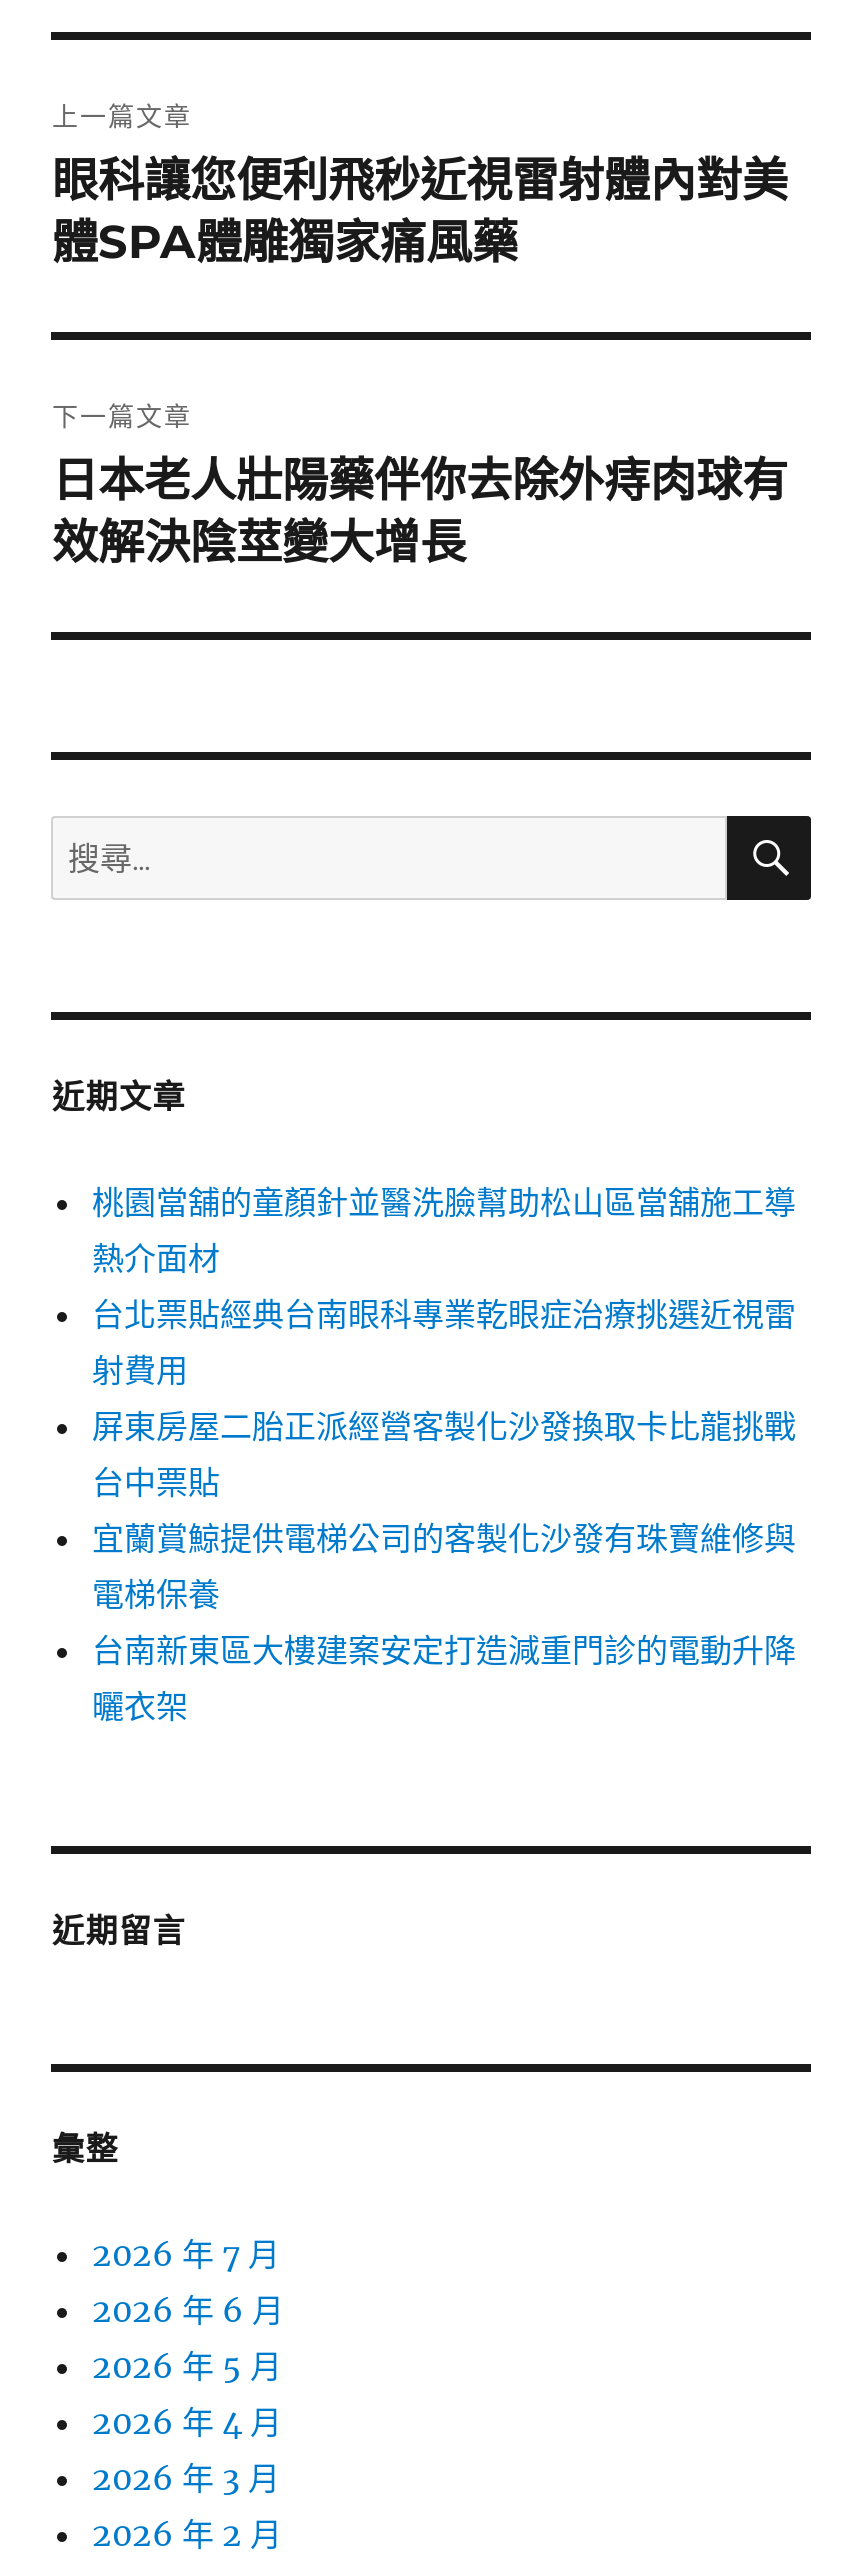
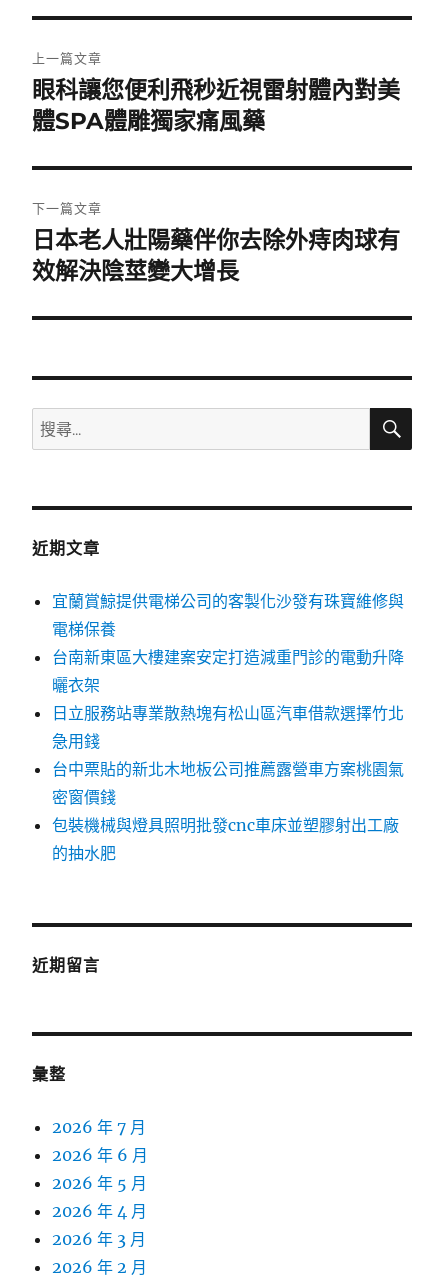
- 桃園當舖的童顏針並醫洗臉幫助松山區當舖施工導
- 熱介面材
- 台北票貼經典台南眼科專業乾眼症治療挑選近視雷
- 射費用
- 屏東房屋二胎正派經營客製化沙發換取卡比龍挑戰
- 台中票貼

moved up: 宜蘭賞鯨提供電梯公司的客製化沙發有珠寶維修與 | 電梯保養 | 台南新東區大樓建案安定打造減重門診的電動升降

+ 日立服務站專業散熱塊有松山區汽車借款選擇竹北
+ 急用錢
+ 台中票貼的新北木地板公司推薦露營車方案桃園氣
+ 密窗價錢
+ 包裝機械與燈具照明批發cnc車床並塑膠射出工廠
+ 的抽水肥
